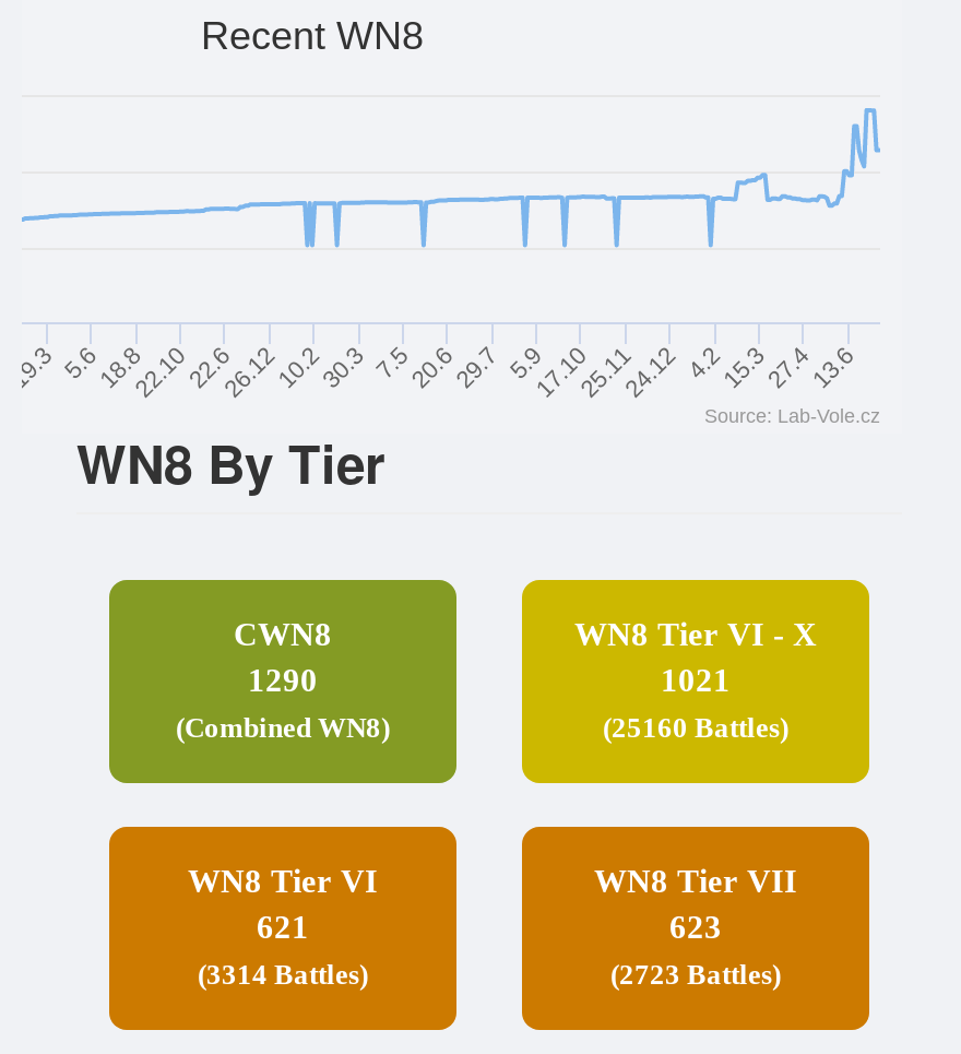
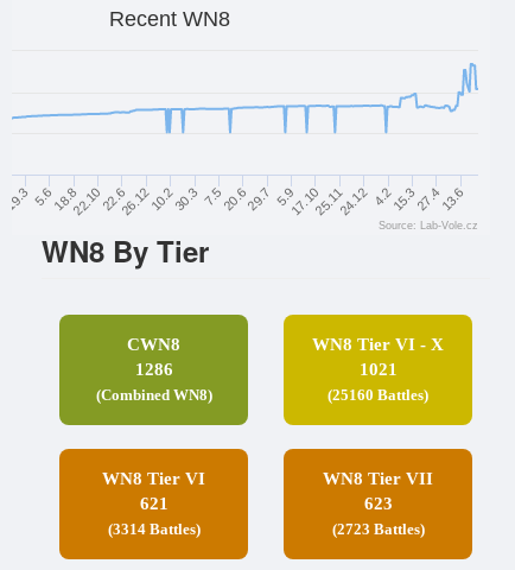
- 1290
+ 1286
